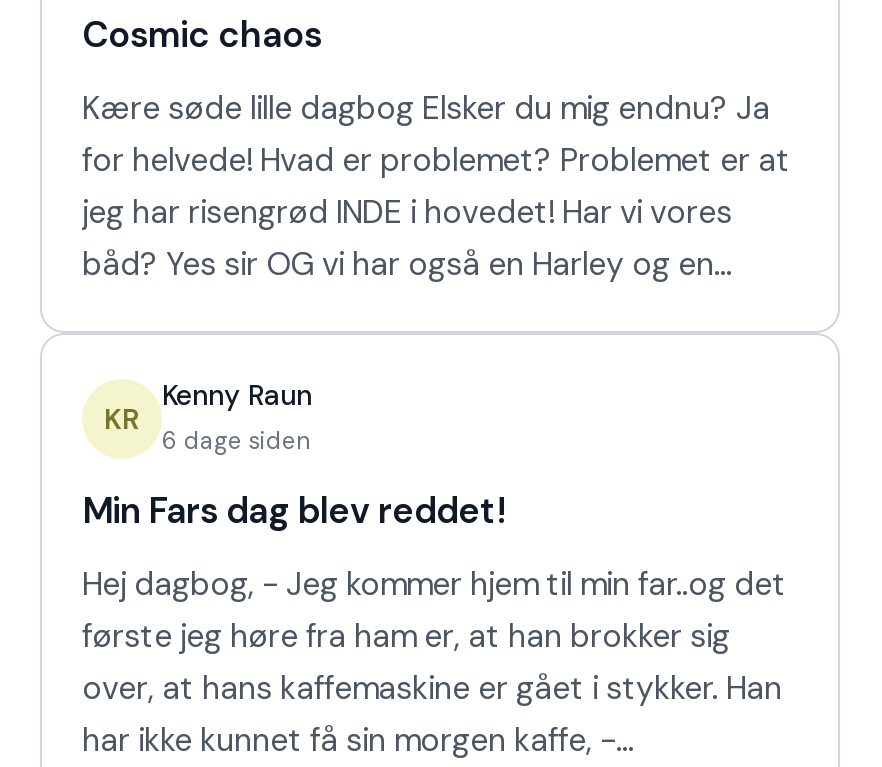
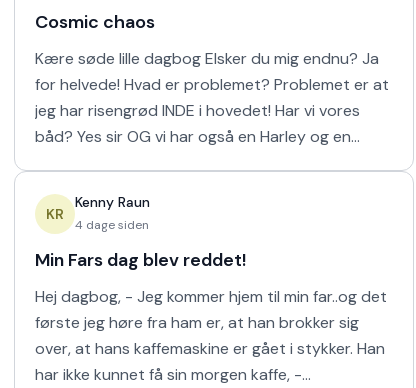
- 6 dage siden
+ 4 dage siden
